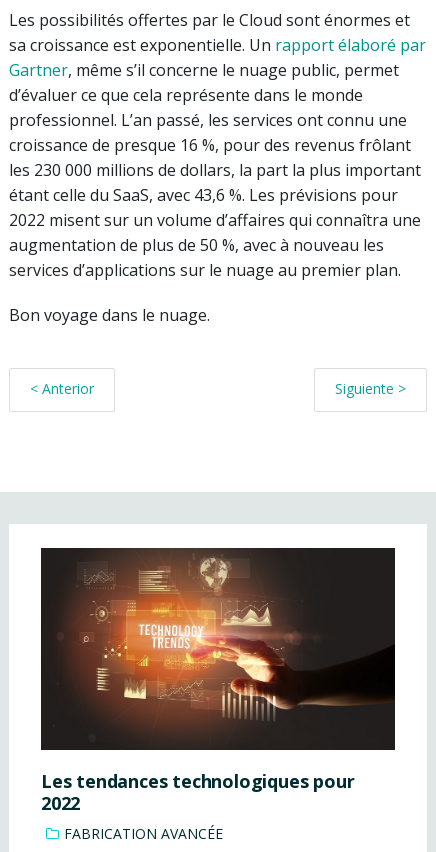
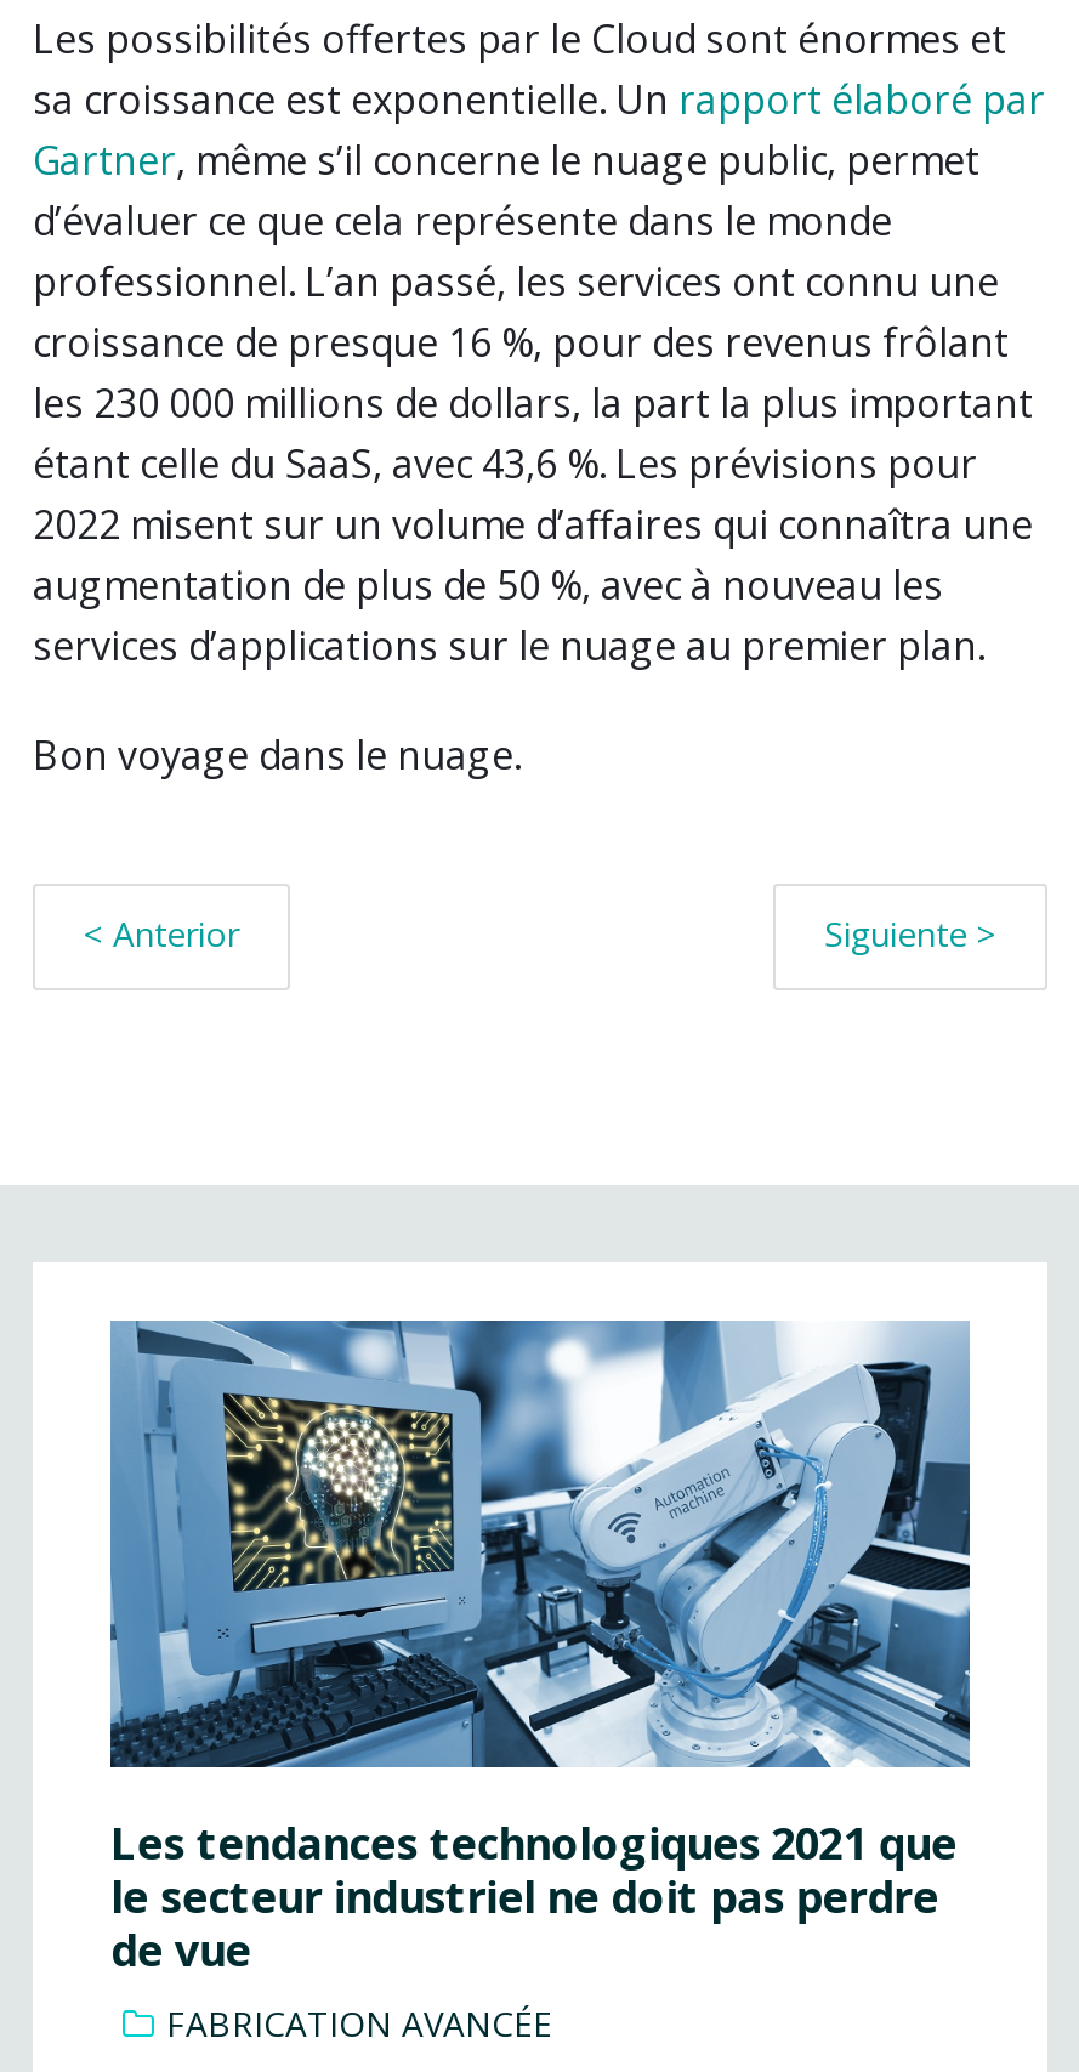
- [image]
- Les tendances technologiques pour
- 2022
+ [image]
+ Les tendances technologiques 2021 que
+ le secteur industriel ne doit pas perdre
+ de vue
